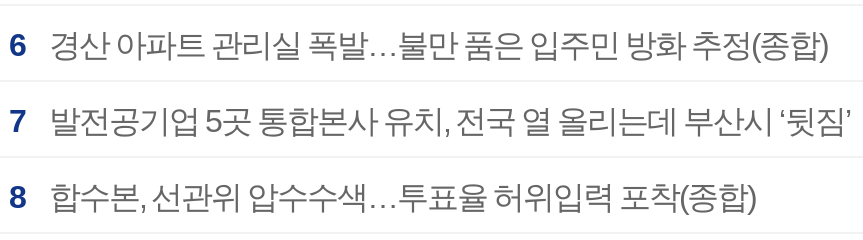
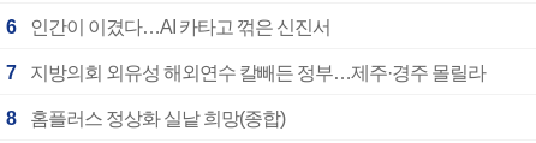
- 경산 아파트 관리실 폭발…불만 품은 입주민 방화 추정(종합)
+ 인간이 이겼다…AI 카타고 꺾은 신진서

- 발전공기업 5곳 통합본사 유치, 전국 열 올리는데 부산시 ‘뒷짐’
+ 지방의회 외유성 해외연수 칼빼든 정부…제주·경주 몰릴라

- 합수본, 선관위 압수수색…투표율 허위입력 포착(종합)
+ 홈플러스 정상화 실낱 희망(종합)
